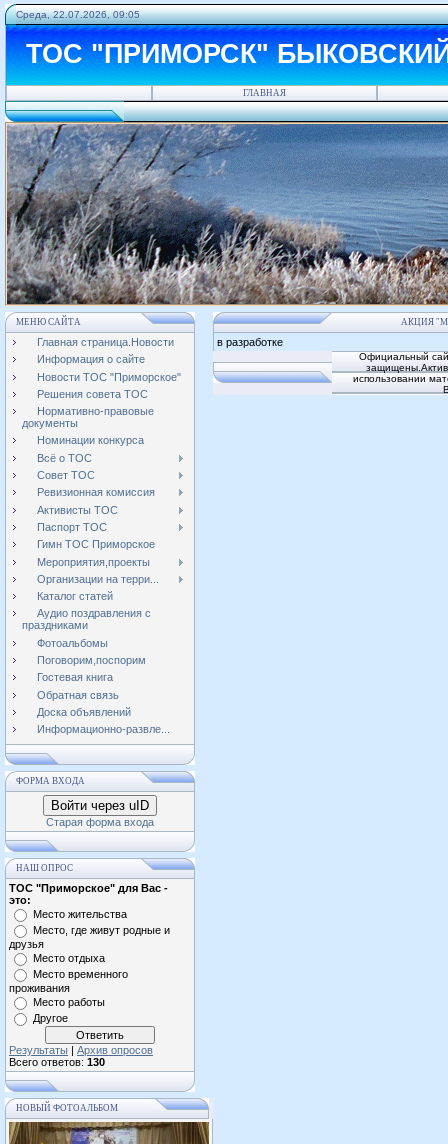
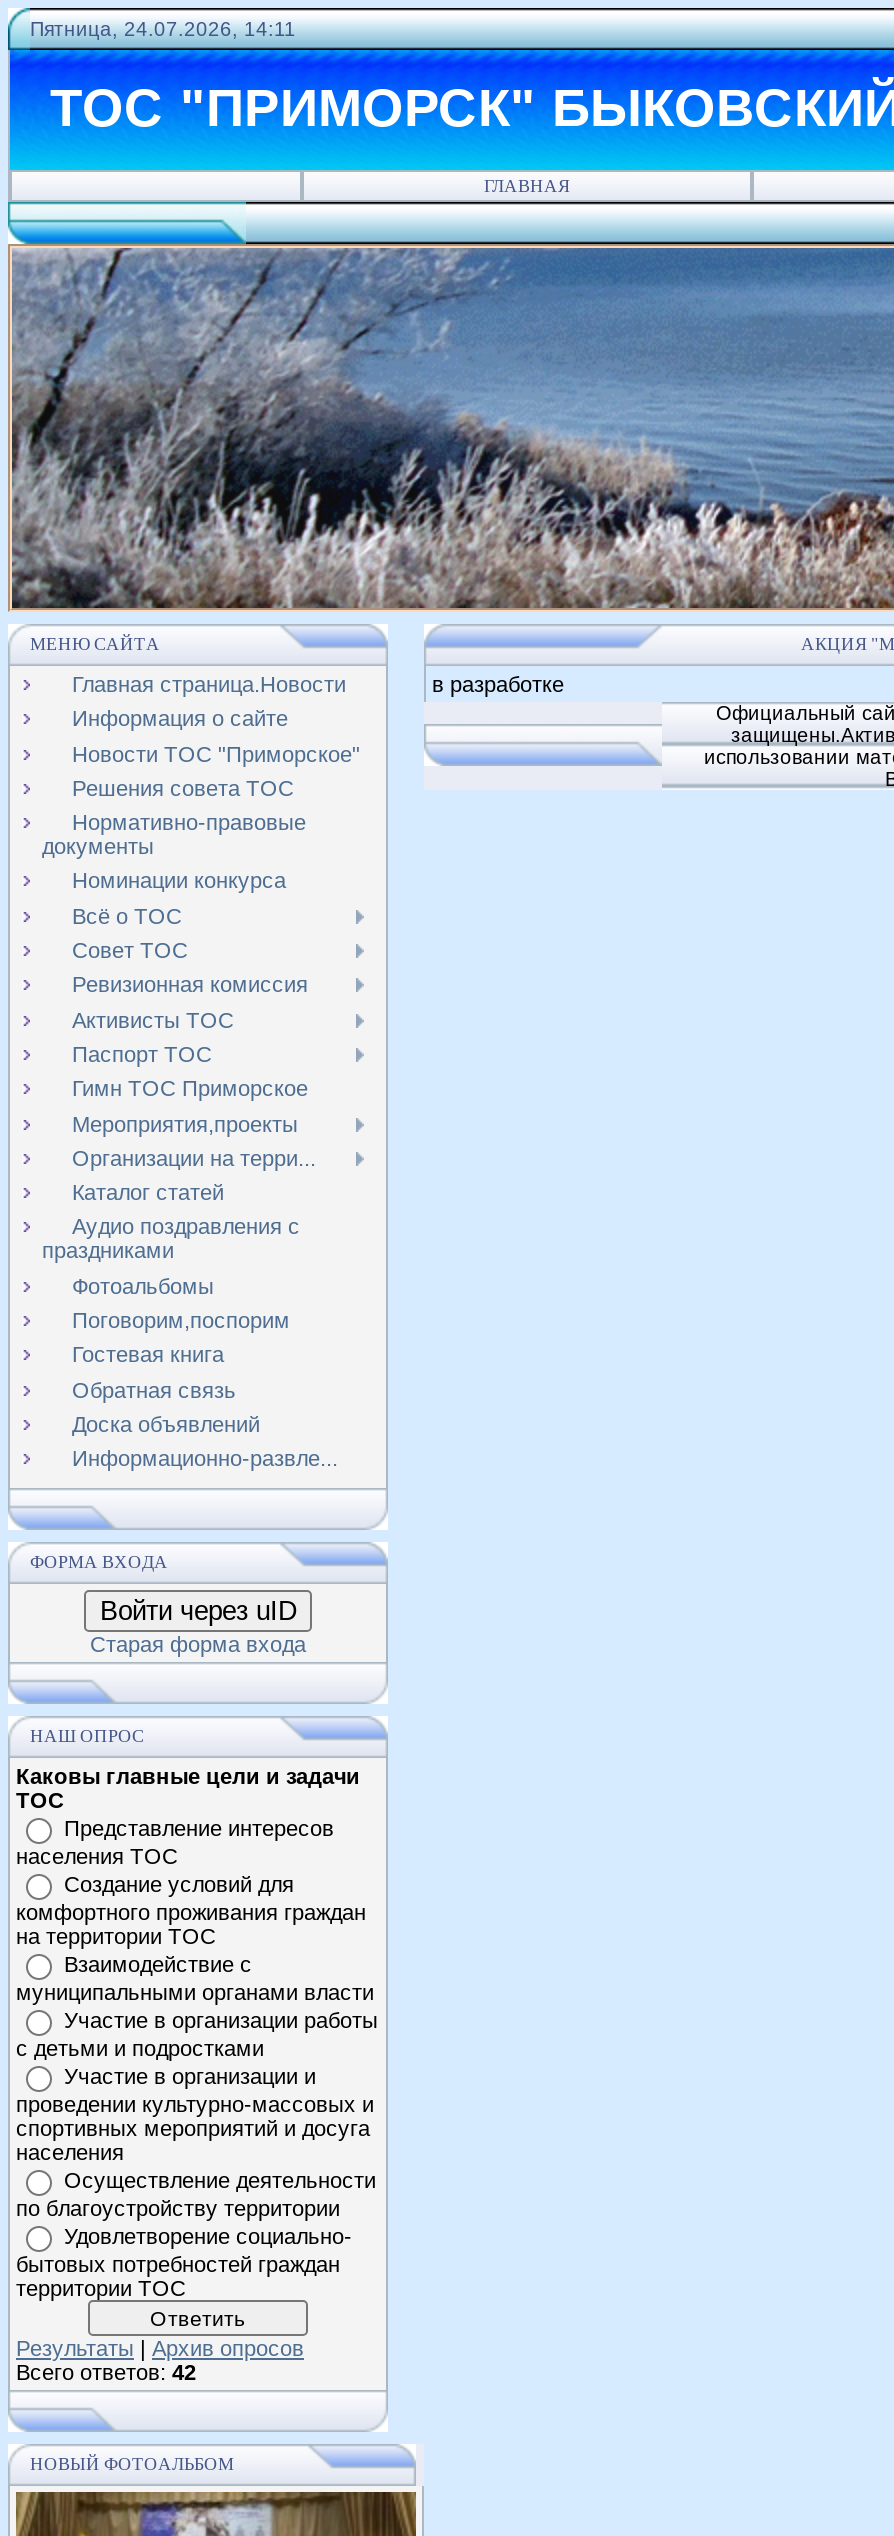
- Среда, 22.07.2026, 09:05
+ Пятница, 24.07.2026, 14:11

- ТОС "Приморское" для Вас -
- это:
- Место жительства
- Место, где живут родные и
- друзья
- Место отдыха
- Место временного
- проживания
- Место работы
- Другое
+ Каковы главные цели и задачи
+ ТОС
+ Представление интересов
+ населения ТОС
+ Создание условий для
+ комфортного проживания граждан
+ на территории ТОС
+ Взаимодействие с
+ муниципальными органами власти
+ Участие в организации работы
+ с детьми и подростками
+ Участие в организации и
+ проведении культурно-массовых и
+ спортивных мероприятий и досуга
+ населения
+ Осуществление деятельности
+ по благоустройству территории
+ Удовлетворение социально-
+ бытовых потребностей граждан
+ территории ТОС

- Всего ответов:130
+ Всего ответов:42
